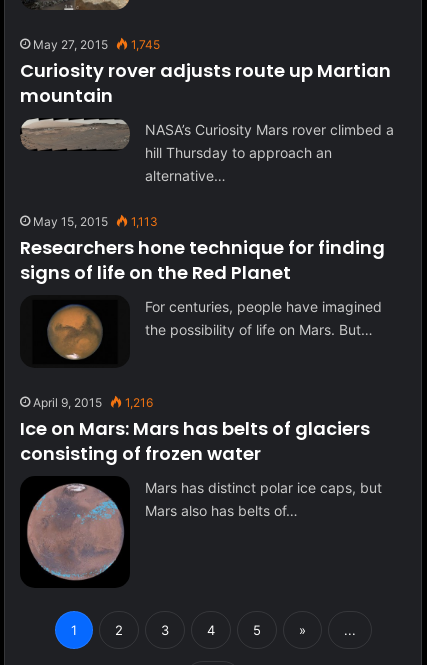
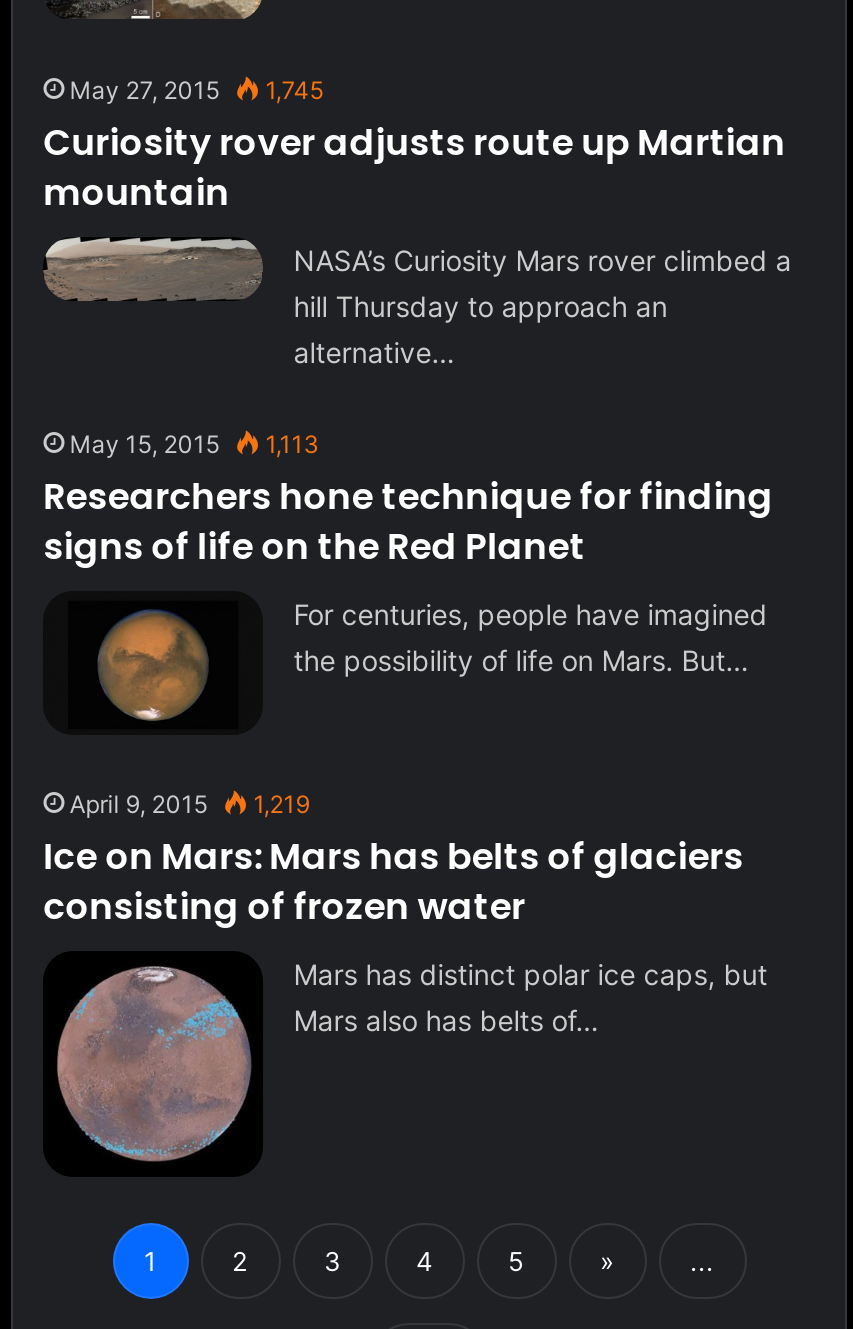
- April 9, 2015 1,216
+ April 9, 2015 1,219
